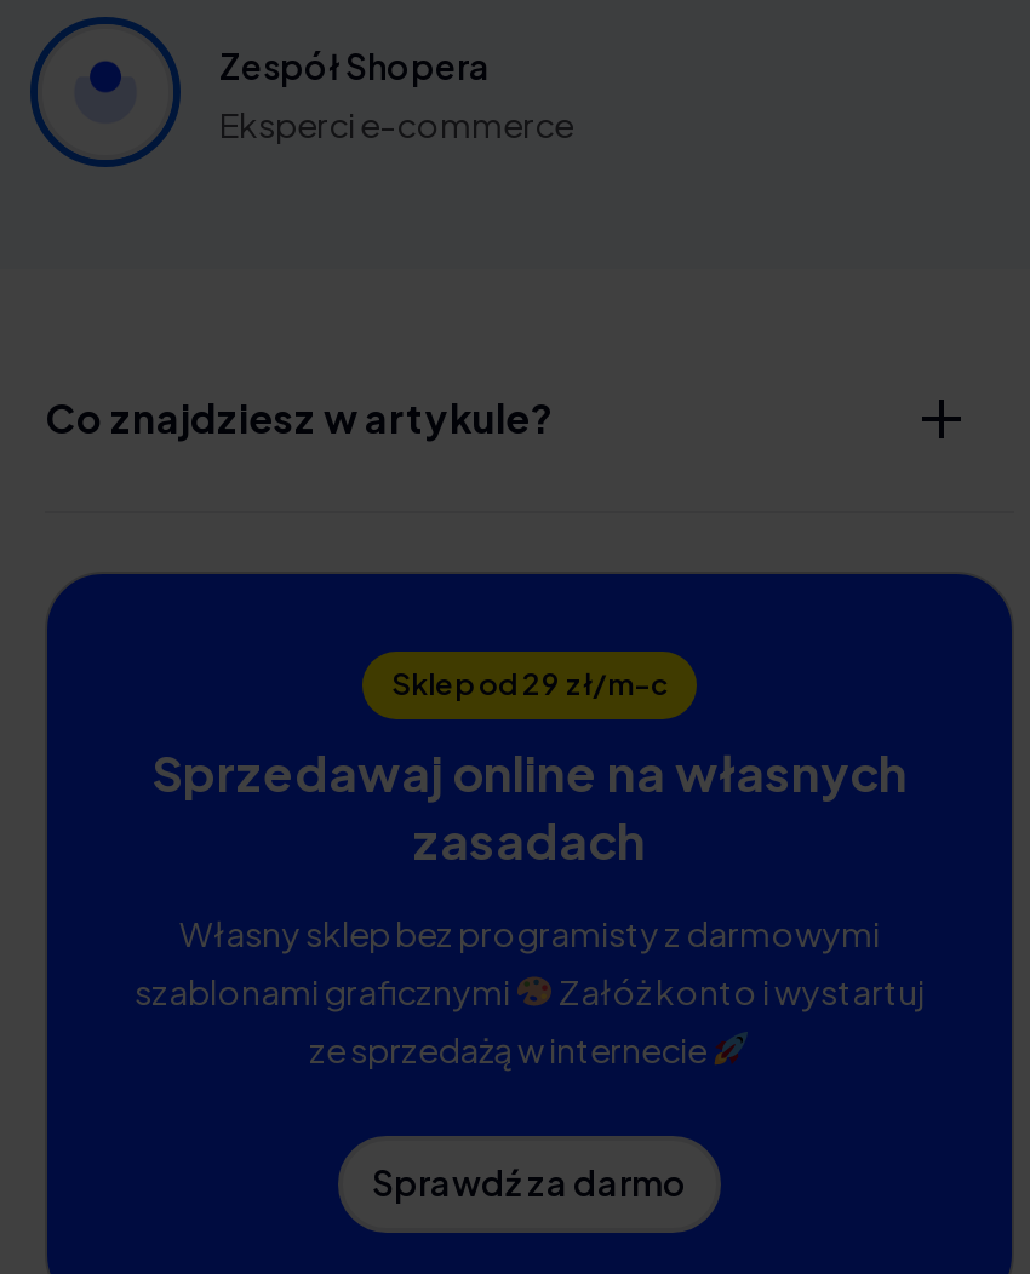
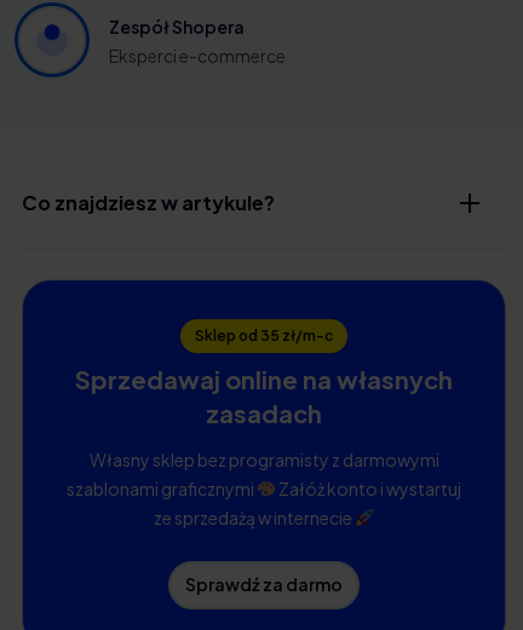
- Sklep od 29 zł/m-c
+ Sklep od 35 zł/m-c
